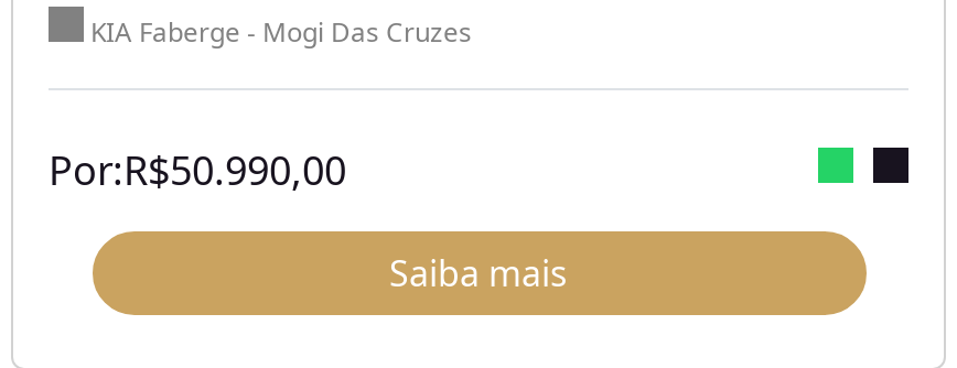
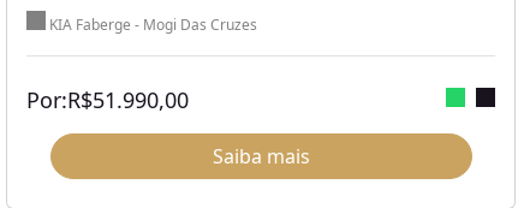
- Por:R$50.990,00
+ Por:R$51.990,00
